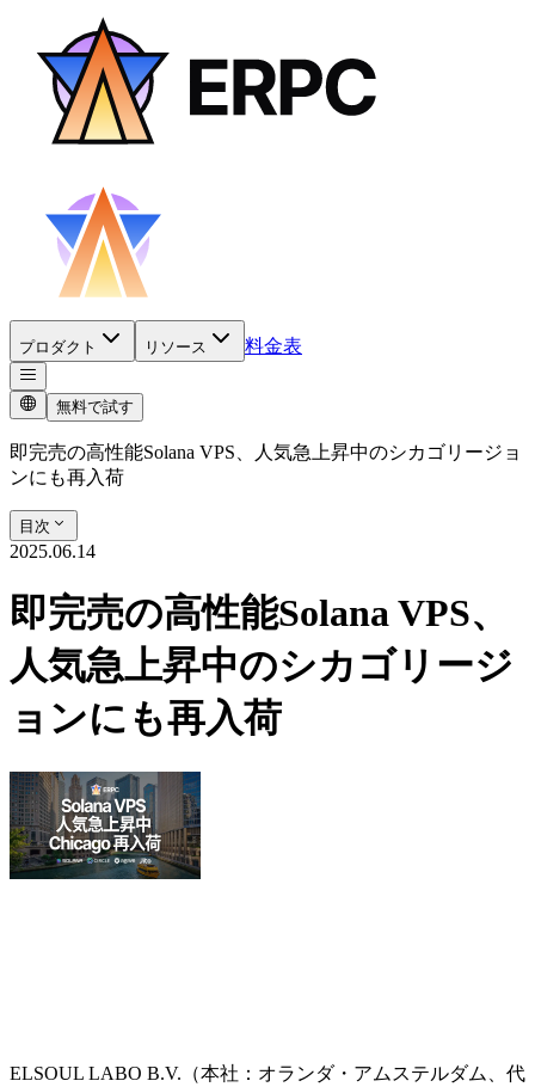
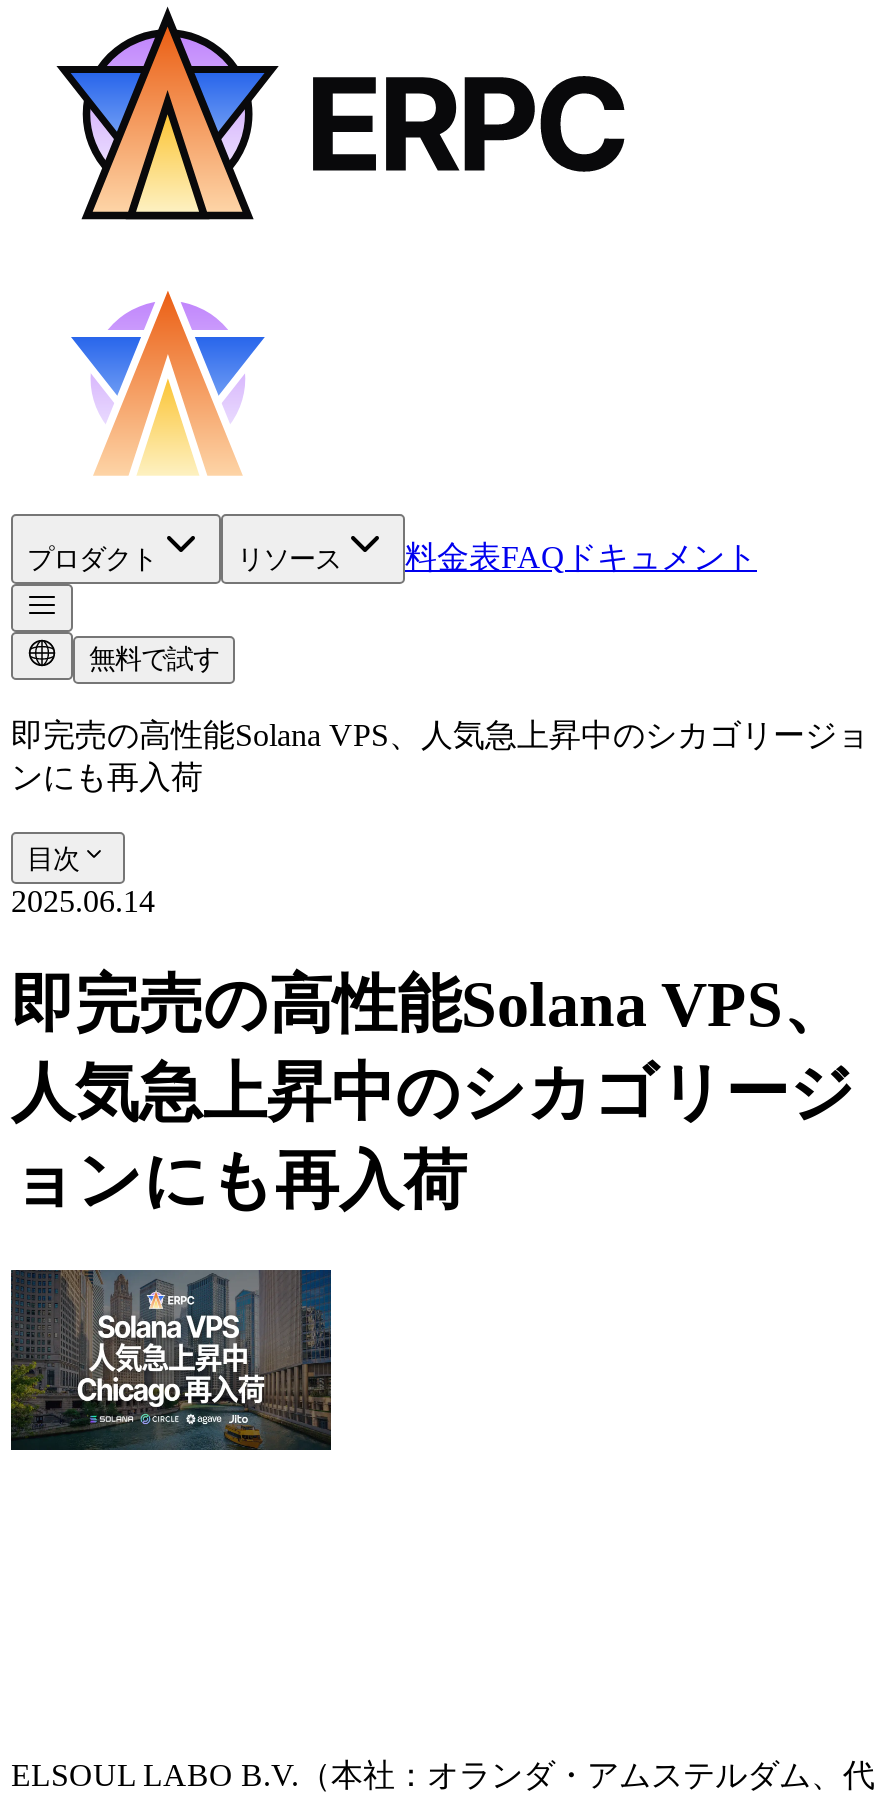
- 料金表
+ 料金表FAQドキュメント
